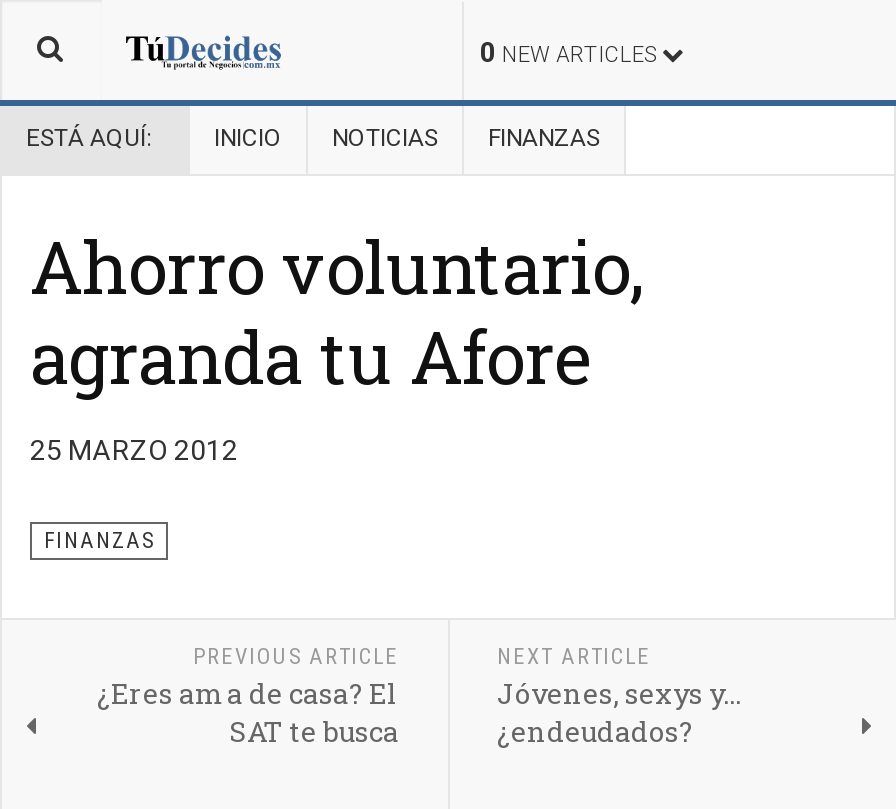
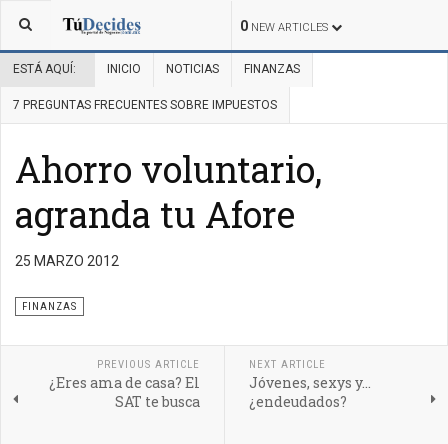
+ 7 PREGUNTAS FRECUENTES SOBRE IMPUESTOS
